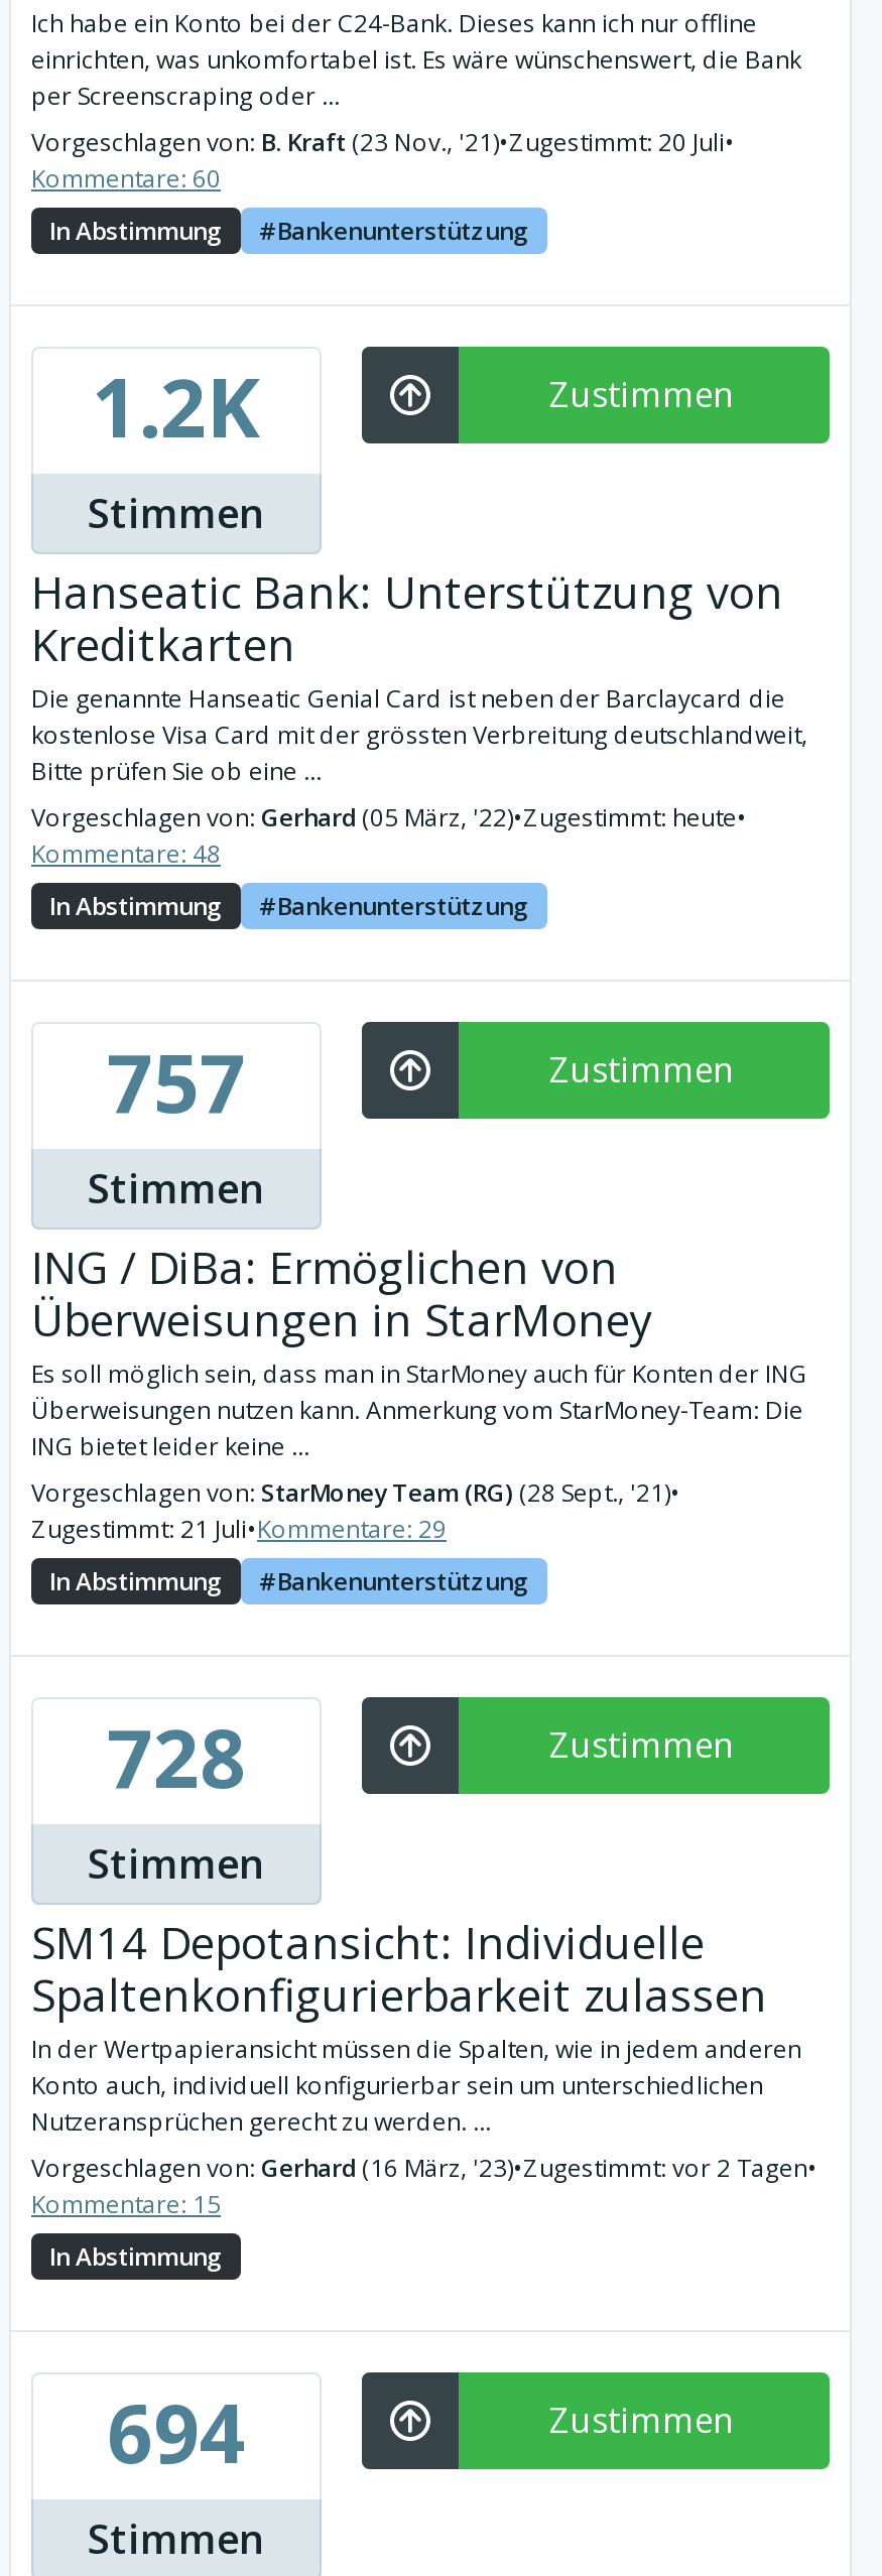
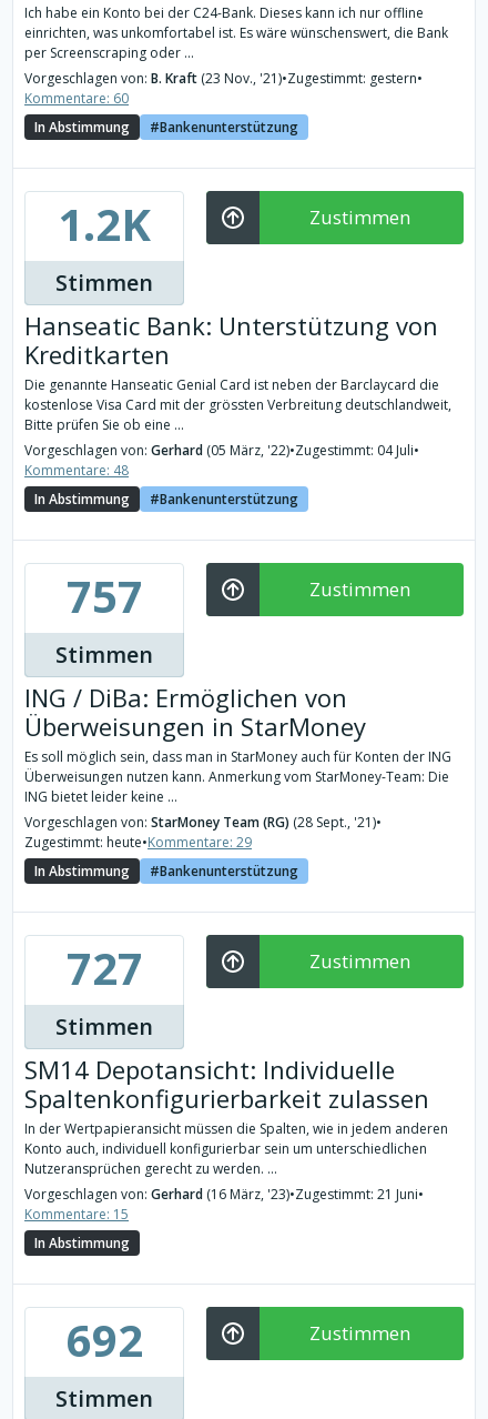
- Vorgeschlagen von: B. Kraft (23 Nov., '21) •Zugestimmt: 20 Juli•
+ Vorgeschlagen von: B. Kraft (23 Nov., '21) •Zugestimmt: gestern•

- Vorgeschlagen von: Gerhard (05 März, '22)•Zugestimmt: heute•
+ Vorgeschlagen von: Gerhard (05 März, '22)•Zugestimmt: 04 Juli•

- Zugestimmt: 21 Juli•Kommentare: 29
+ Zugestimmt: heute•Kommentare: 29

- 728
+ 727

- Vorgeschlagen von: Gerhard (16 März, '23)•Zugestimmt: vor 2 Tagen•
+ Vorgeschlagen von: Gerhard (16 März, '23)•Zugestimmt: 21 Juni•

- 694
+ 692
